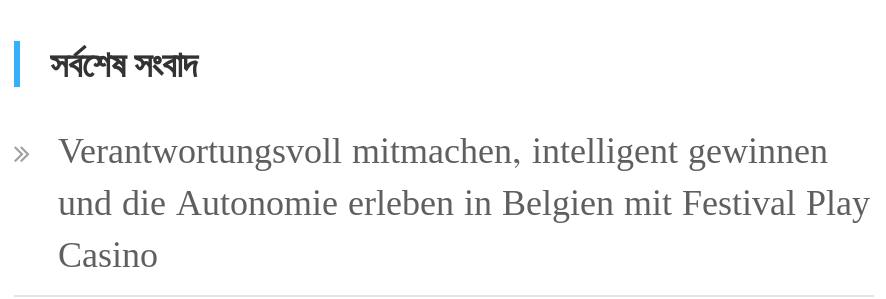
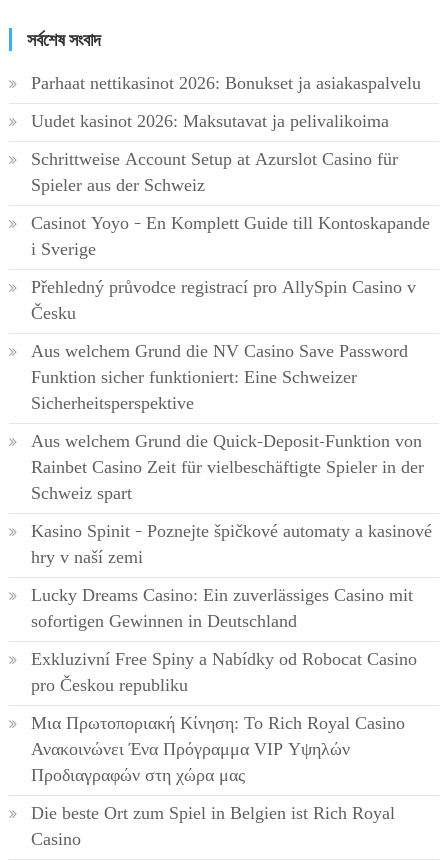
- Verantwortungsvoll mitmachen, intelligent gewinnen
- und die Autonomie erleben in Belgien mit Festival Play
+ Parhaat nettikasinot 2026: Bonukset ja asiakaspalvelu
+ Uudet kasinot 2026: Maksutavat ja pelivalikoima
+ Schrittweise Account Setup at Azurslot Casino für
+ Spieler aus der Schweiz
+ Casinot Yoyo – En Komplett Guide till Kontoskapande
+ i Sverige
+ Přehledný průvodce registrací pro AllySpin Casino v
+ Česku
+ Aus welchem Grund die NV Casino Save Password
+ Funktion sicher funktioniert: Eine Schweizer
+ Sicherheitsperspektive
+ Aus welchem Grund die Quick-Deposit-Funktion von
+ Rainbet Casino Zeit für vielbeschäftigte Spieler in der
+ Schweiz spart
+ Kasino Spinit – Poznejte špičkové automaty a kasinové
+ hry v naší zemi
+ Lucky Dreams Casino: Ein zuverlässiges Casino mit
+ sofortigen Gewinnen in Deutschland
+ Exkluzivní Free Spiny a Nabídky od Robocat Casino
+ pro Českou republiku
+ Μια Πρωτοποριακή Κίνηση: Το Rich Royal Casino
+ Ανακοινώνει Ένα Πρόγραμμα VIP Υψηλών
+ Προδιαγραφών στη χώρα μας
+ Die beste Ort zum Spiel in Belgien ist Rich Royal
